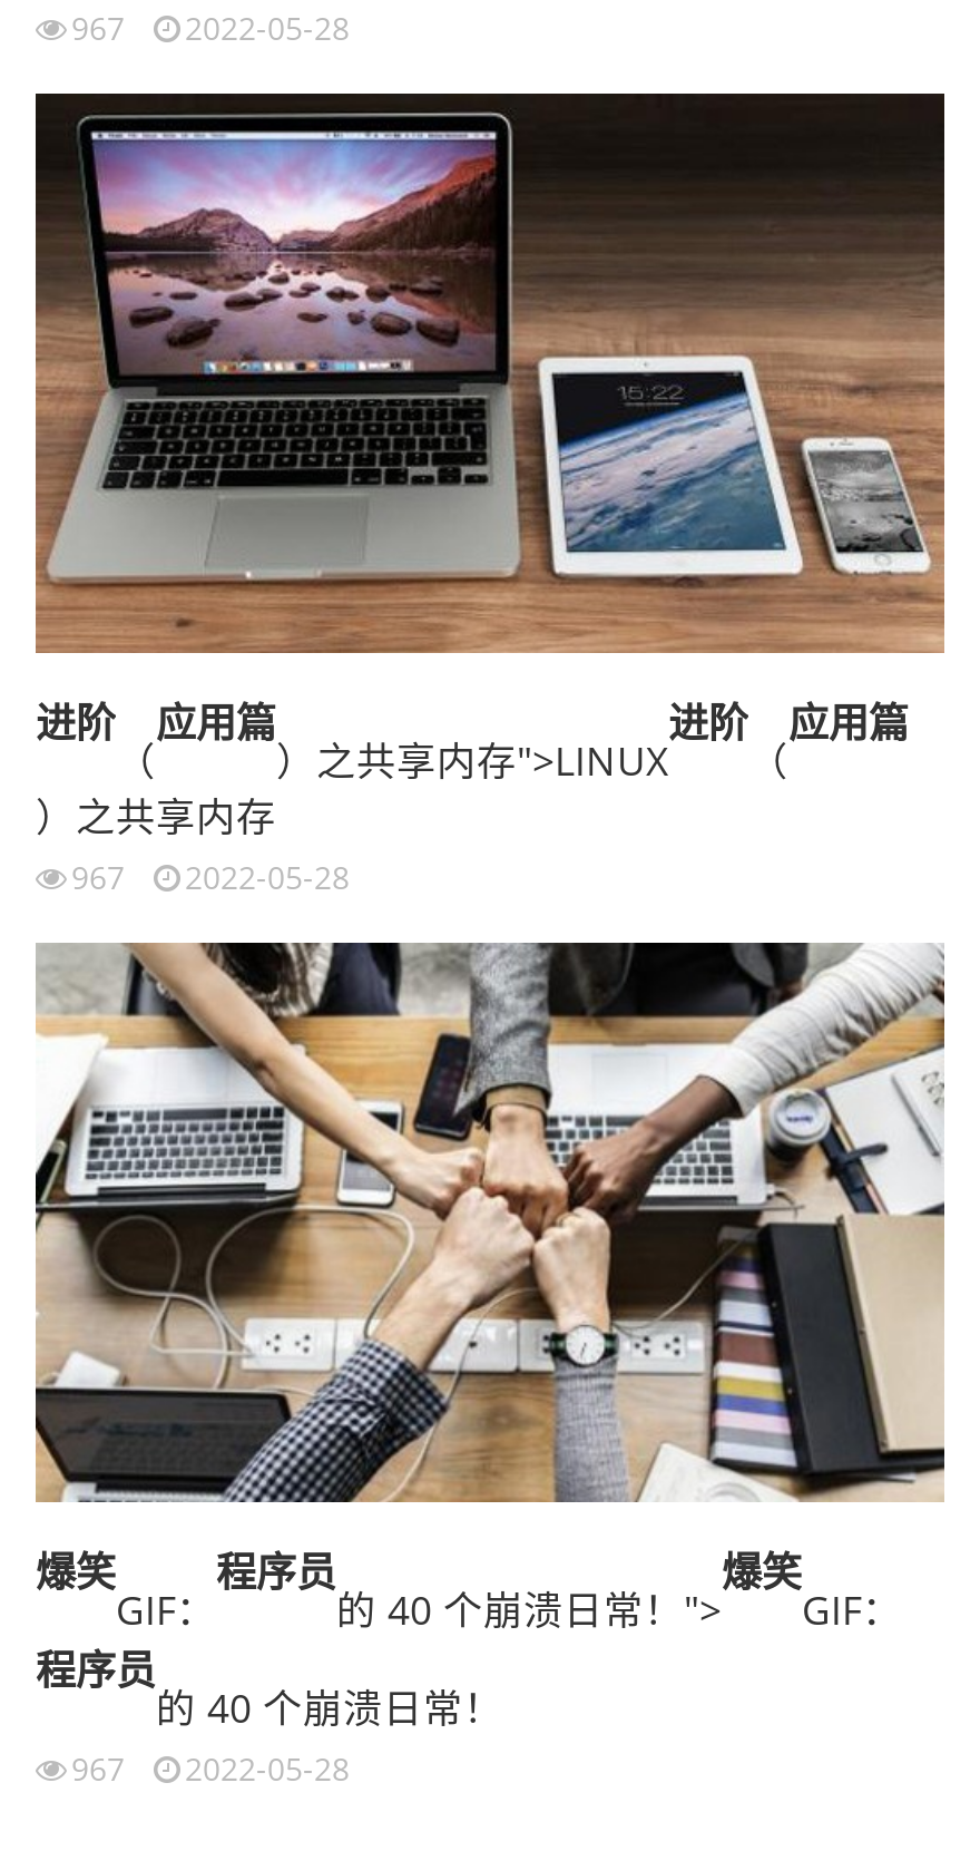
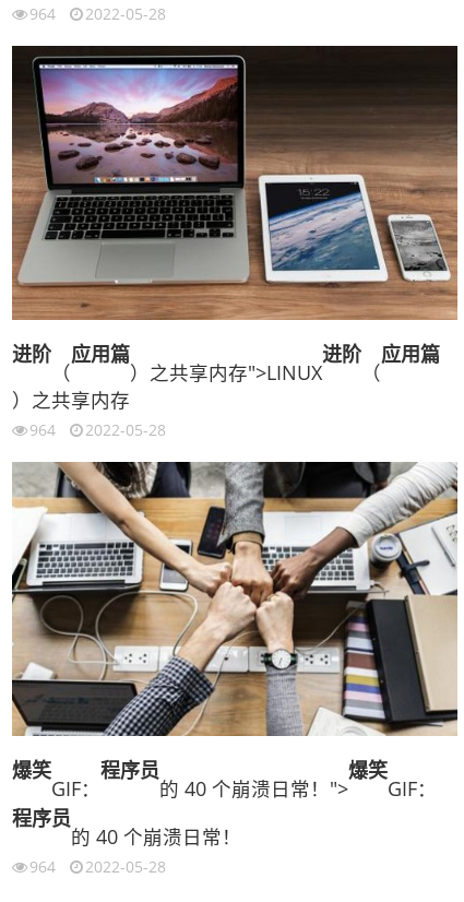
- 967 2022-05-28
+ 964 2022-05-28

- 967 2022-05-28
+ 964 2022-05-28

- 967 2022-05-28
+ 964 2022-05-28
